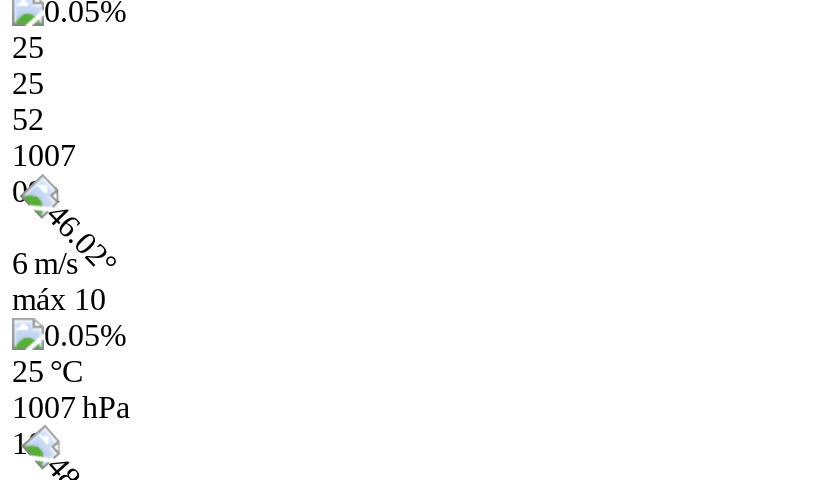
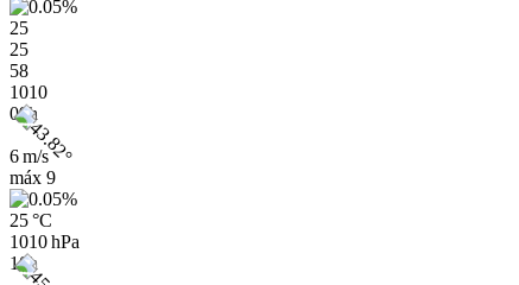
- 52
+ 58

- 1007
+ 1010

- máx 10
+ máx 9

- 1007 hPa
+ 1010 hPa
